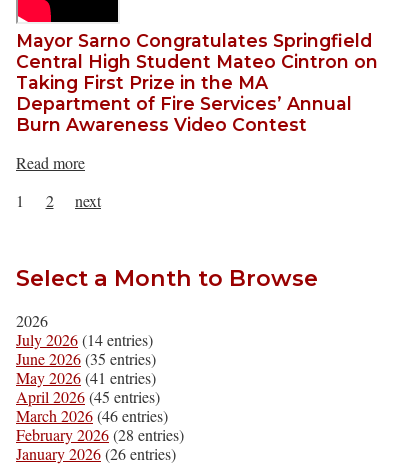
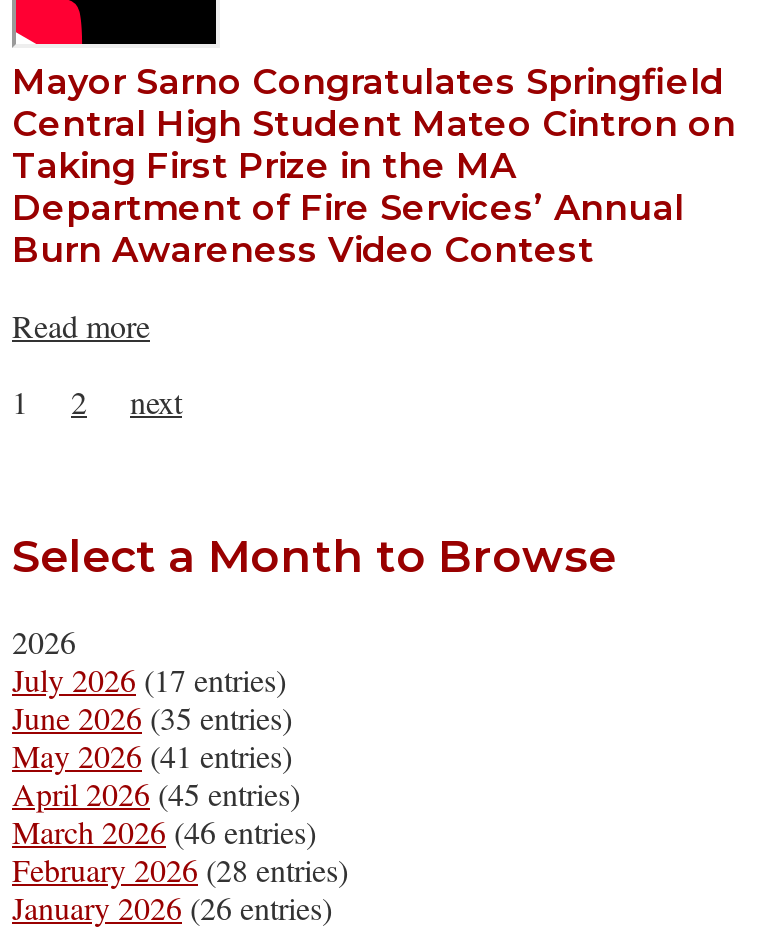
- July 2026 (14 entries)
+ July 2026 (17 entries)
